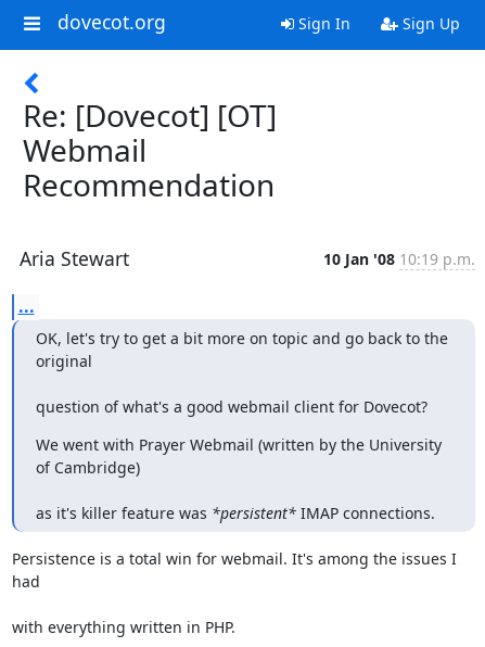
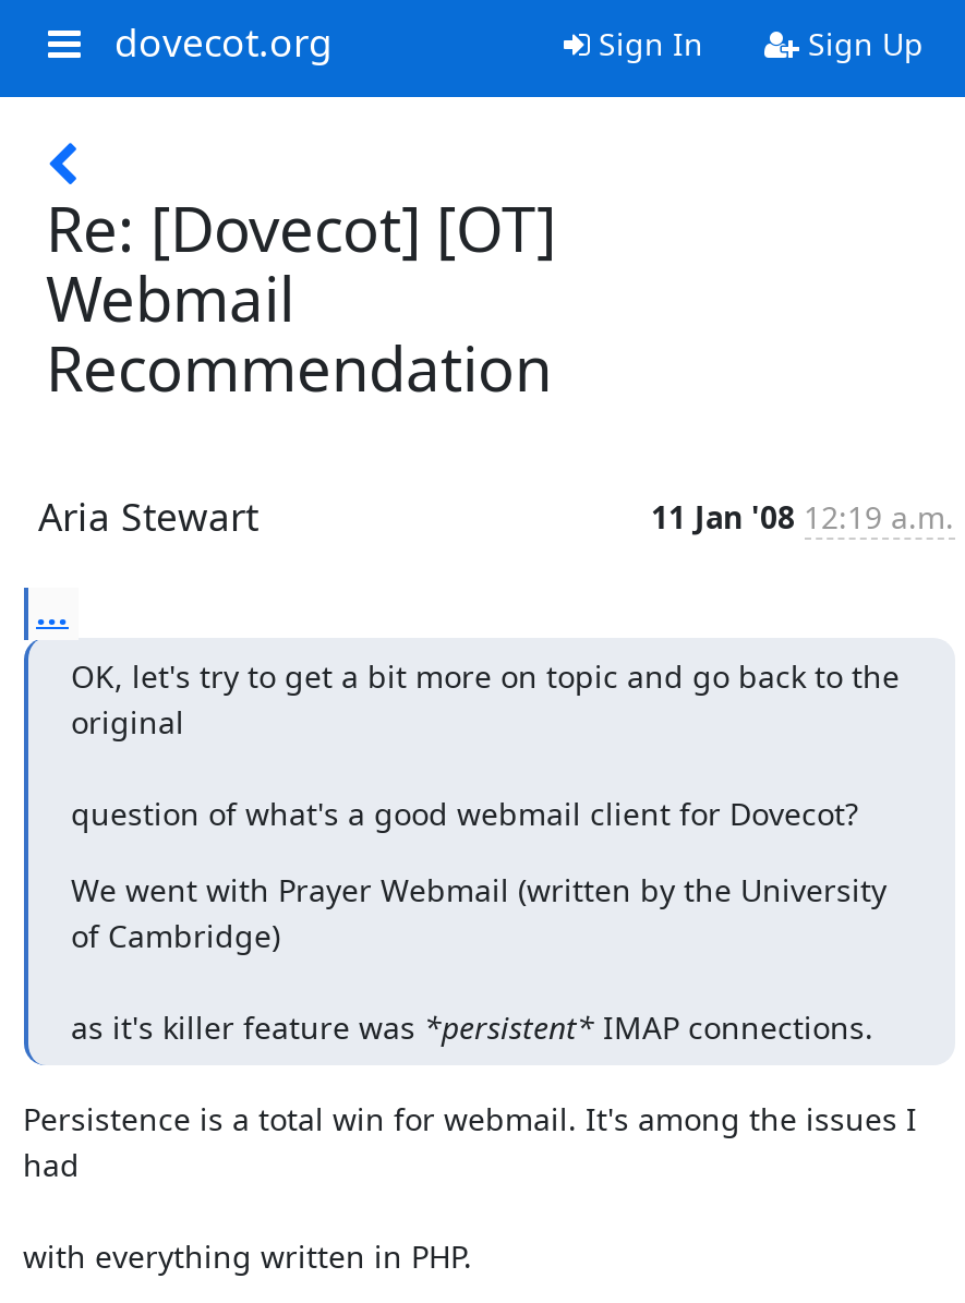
- 10 Jan '08 10:19 p.m.
+ 11 Jan '08 12:19 a.m.
